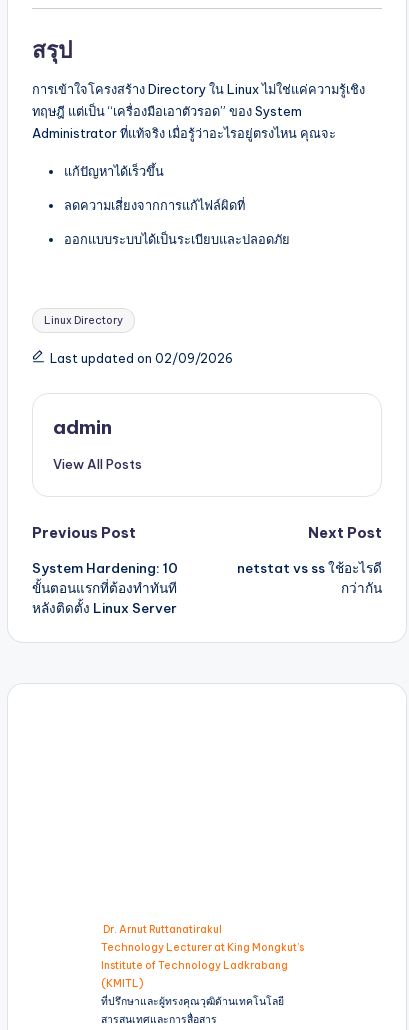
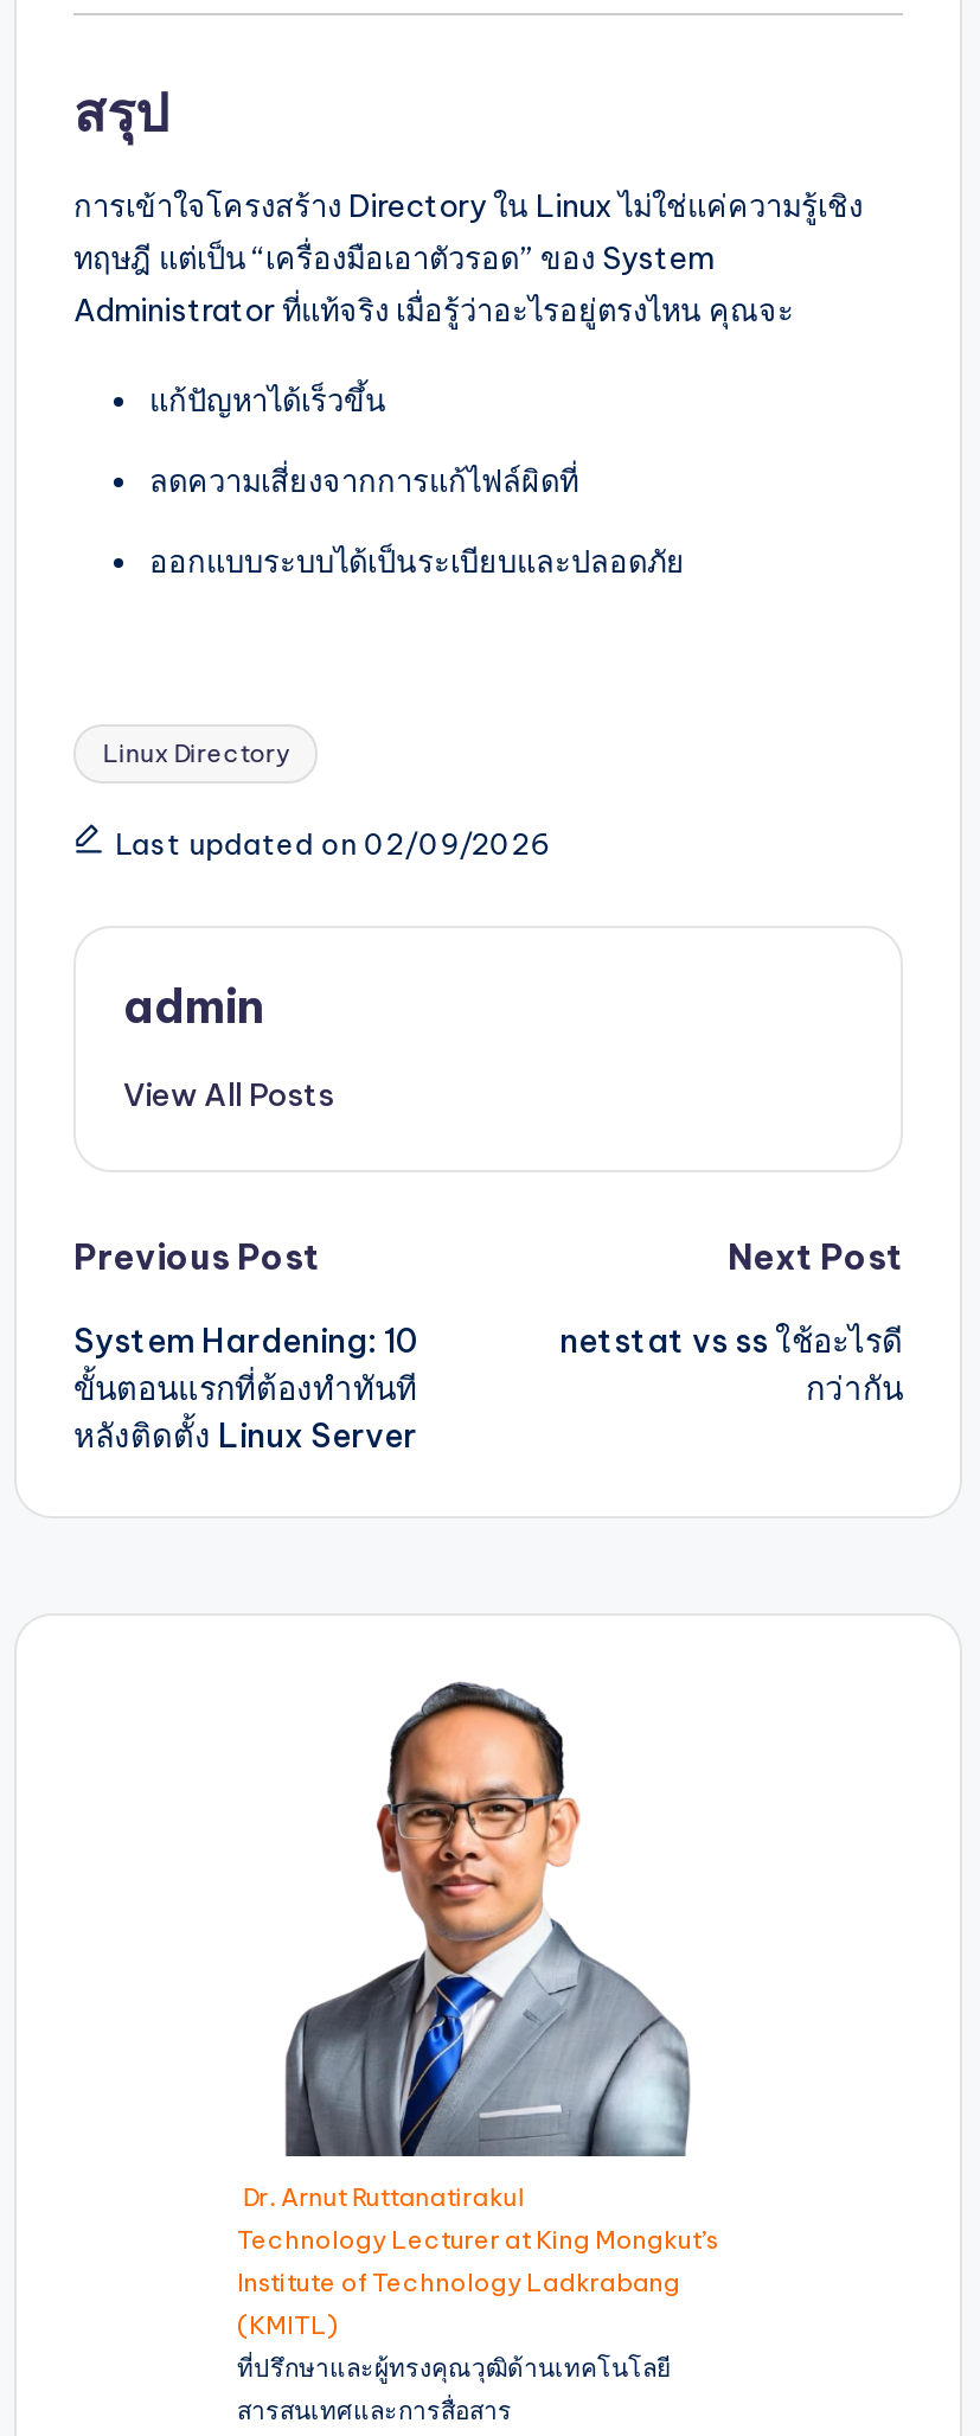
+ [image]
